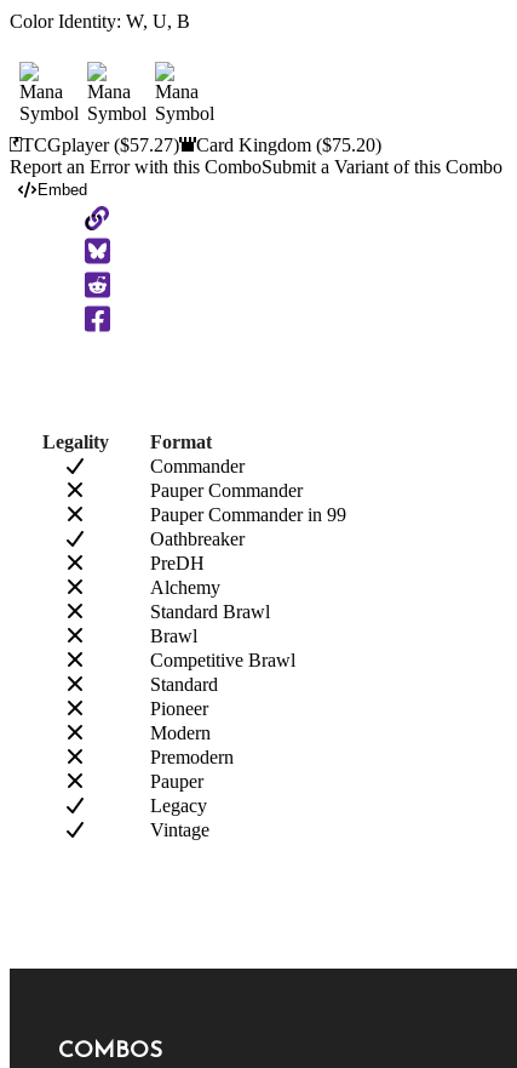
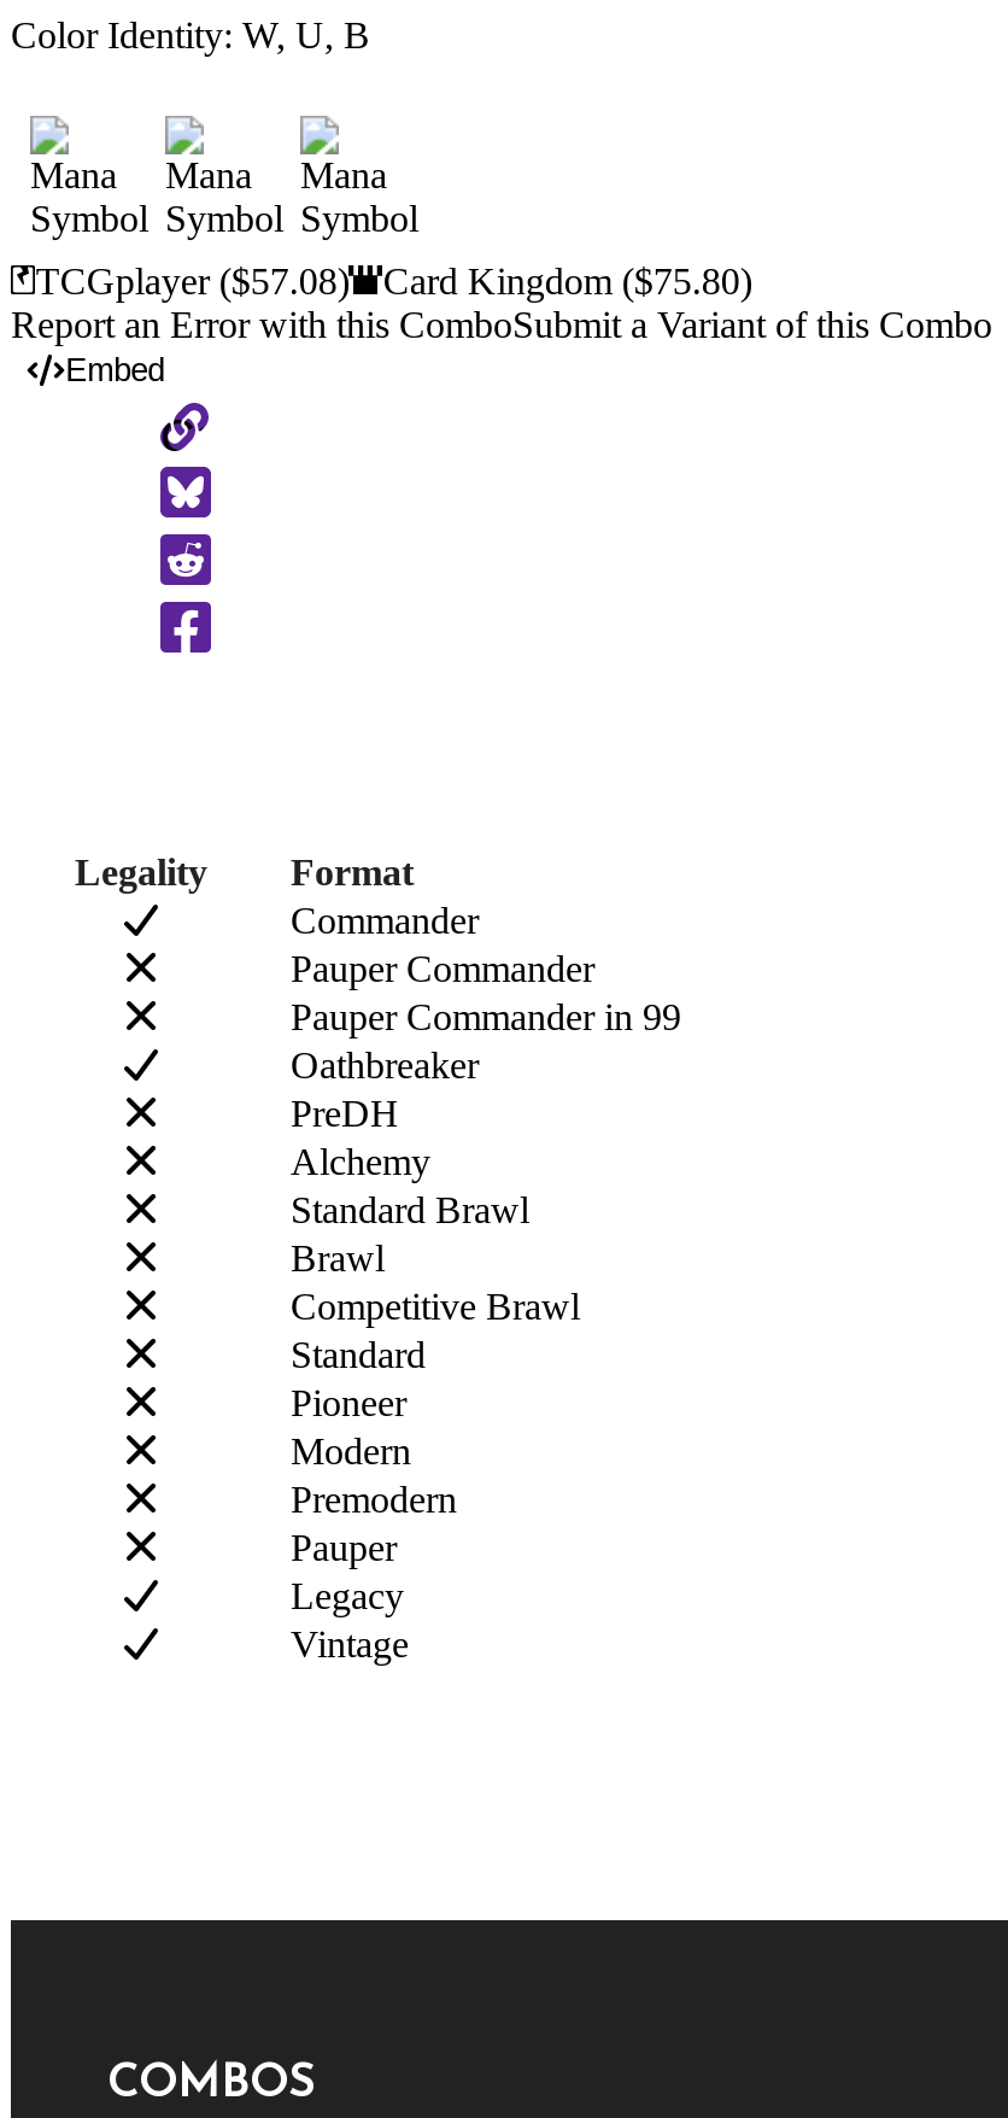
- TCGplayer ($57.27)
+ TCGplayer ($57.08)

- Card Kingdom ($75.20)
+ Card Kingdom ($75.80)
